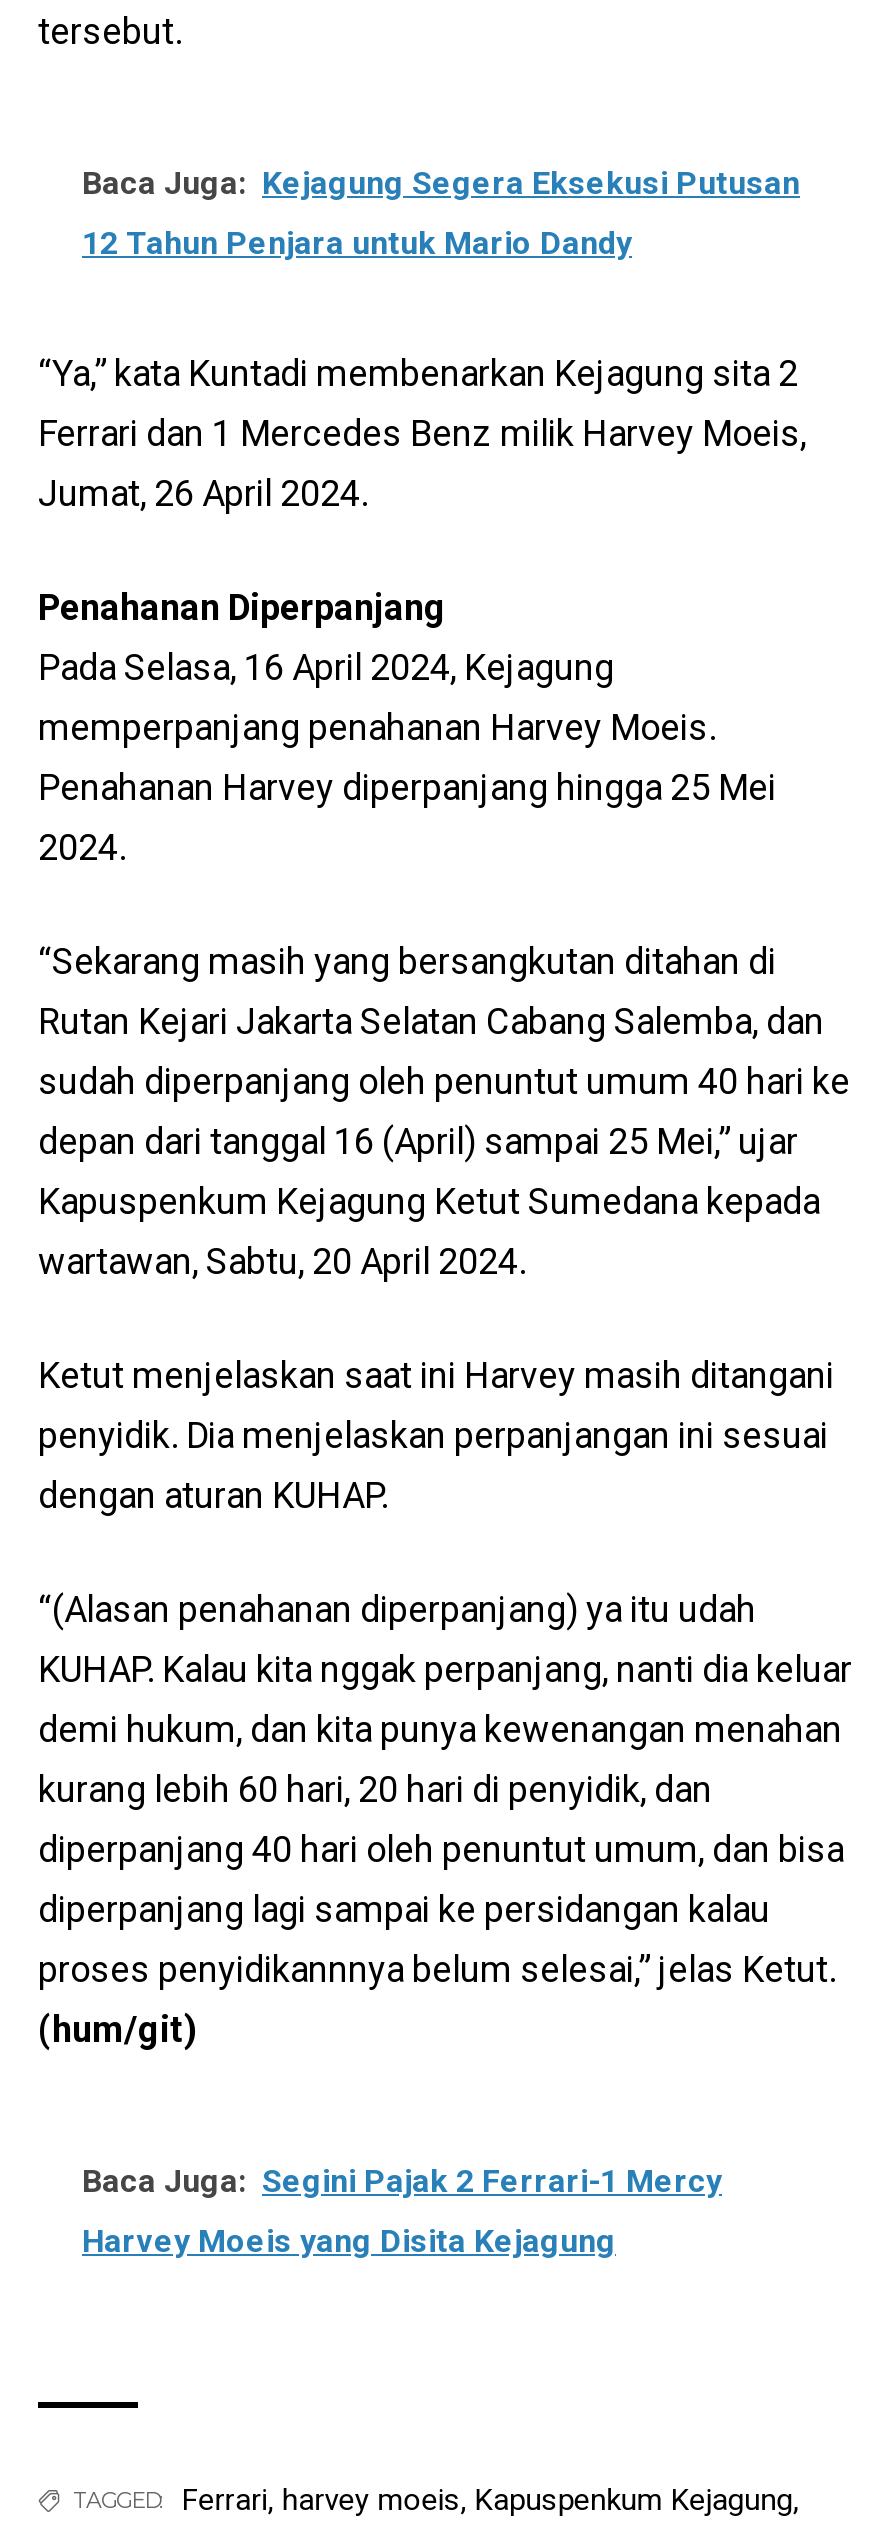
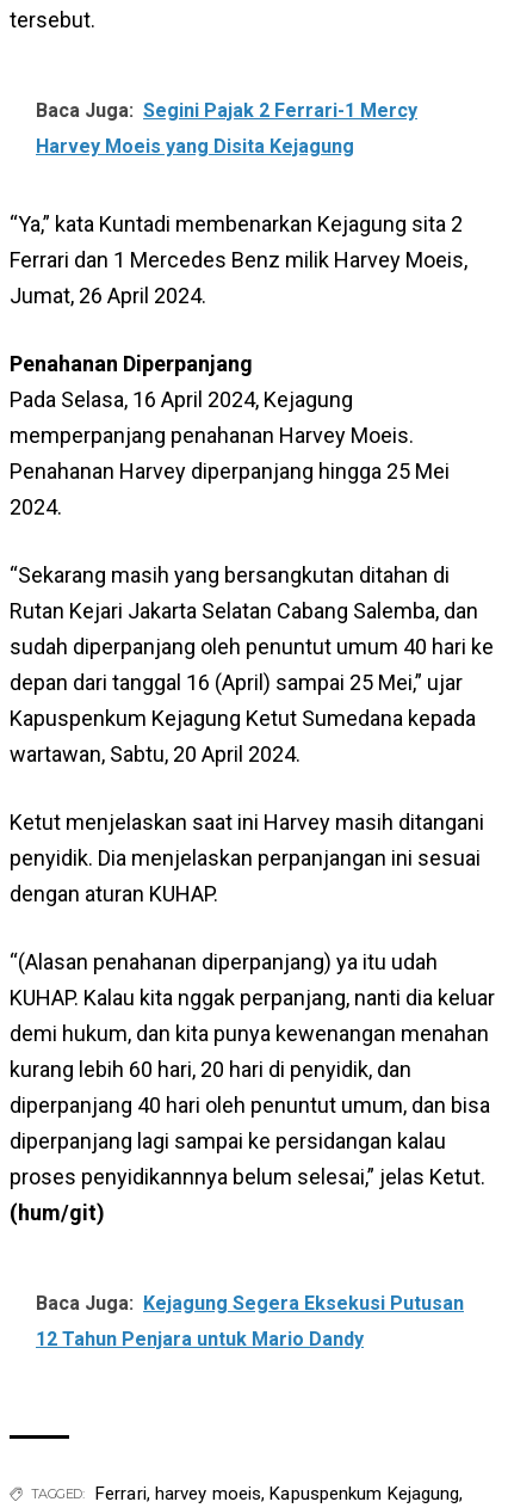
moved down: Baca Juga: Kejagung Segera Eksekusi Putusan

moved down: 12 Tahun Penjara untuk Mario Dandy

moved up: Baca Juga: Segini Pajak 2 Ferrari-1 Mercy

moved up: Harvey Moeis yang Disita Kejagung
